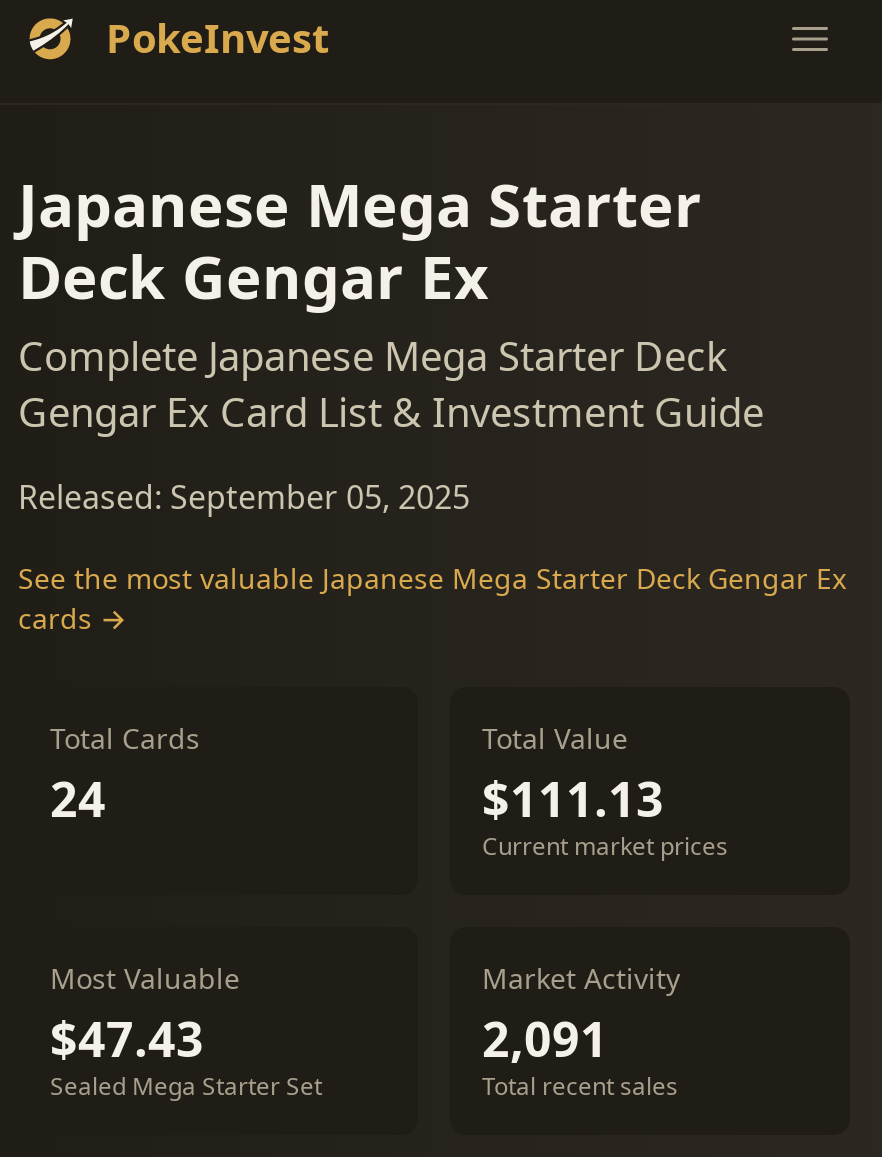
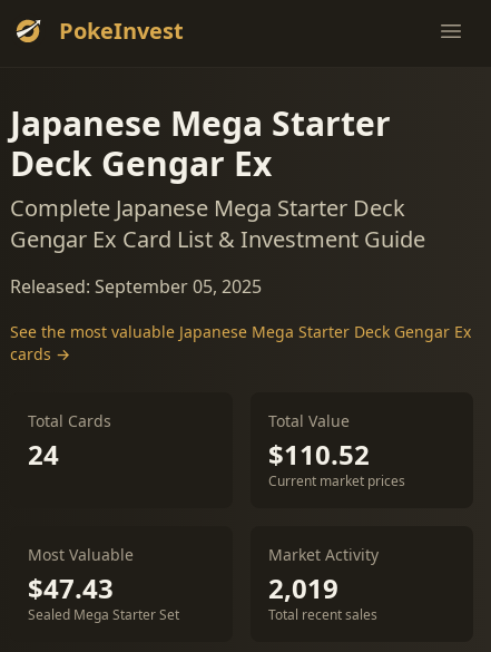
- $111.13
+ $110.52

- 2,091
+ 2,019
